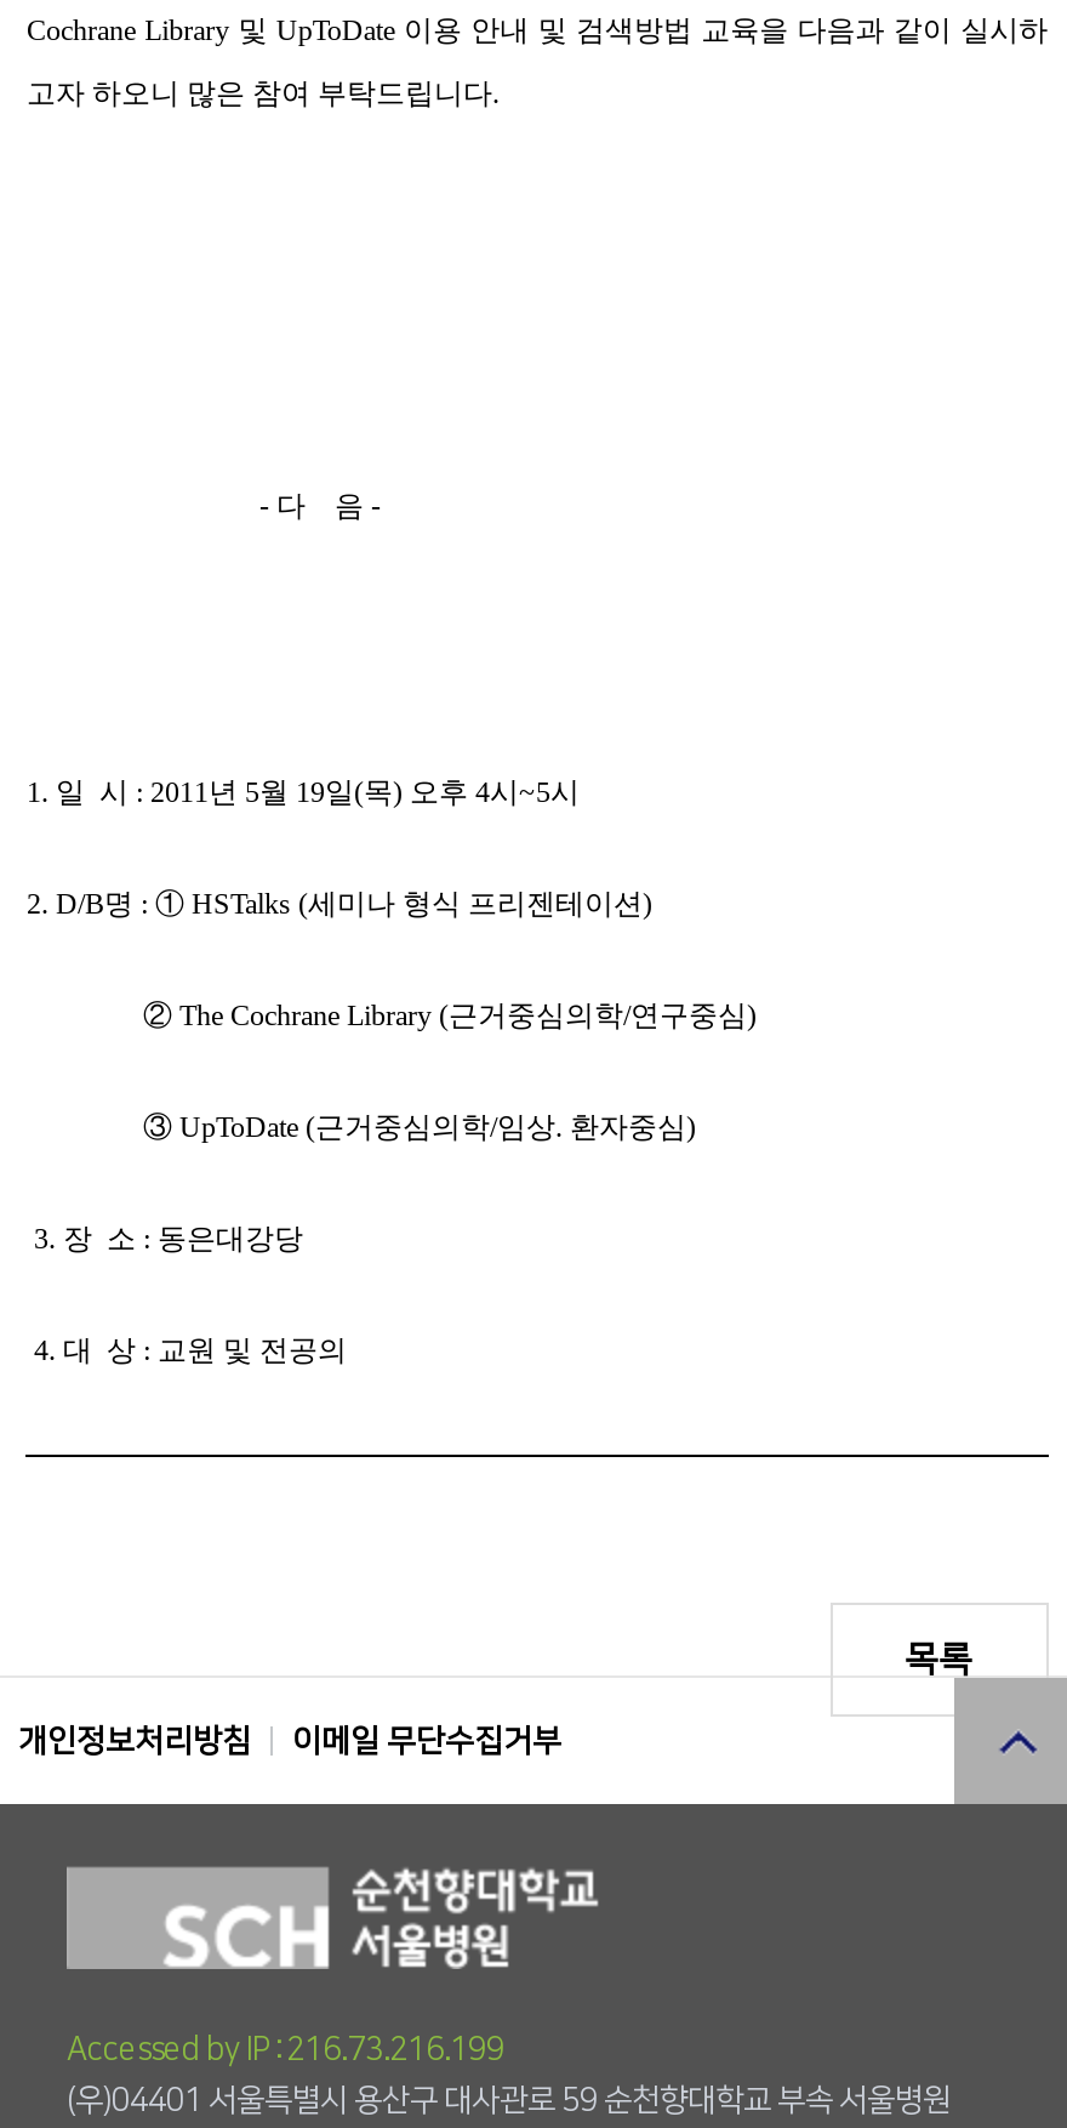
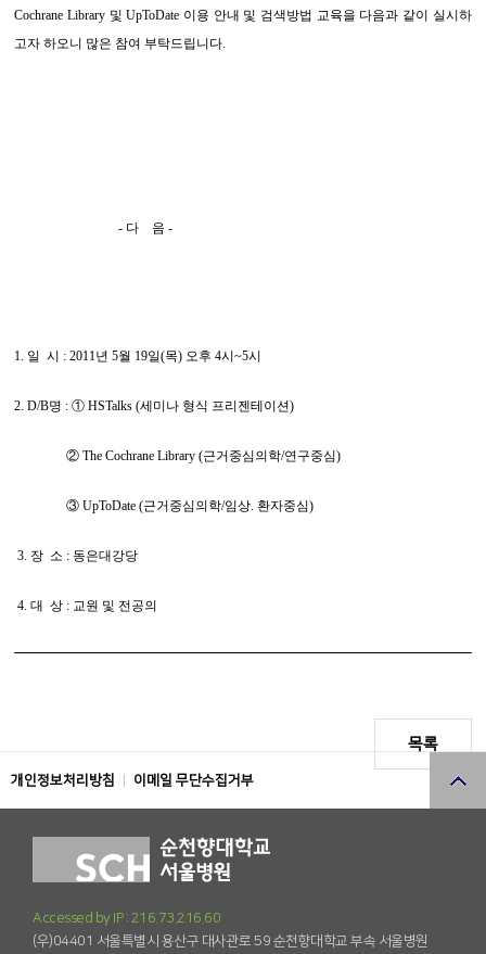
- Accessed by IP : 216.73.216.199
+ Accessed by IP : 216.73.216.60
